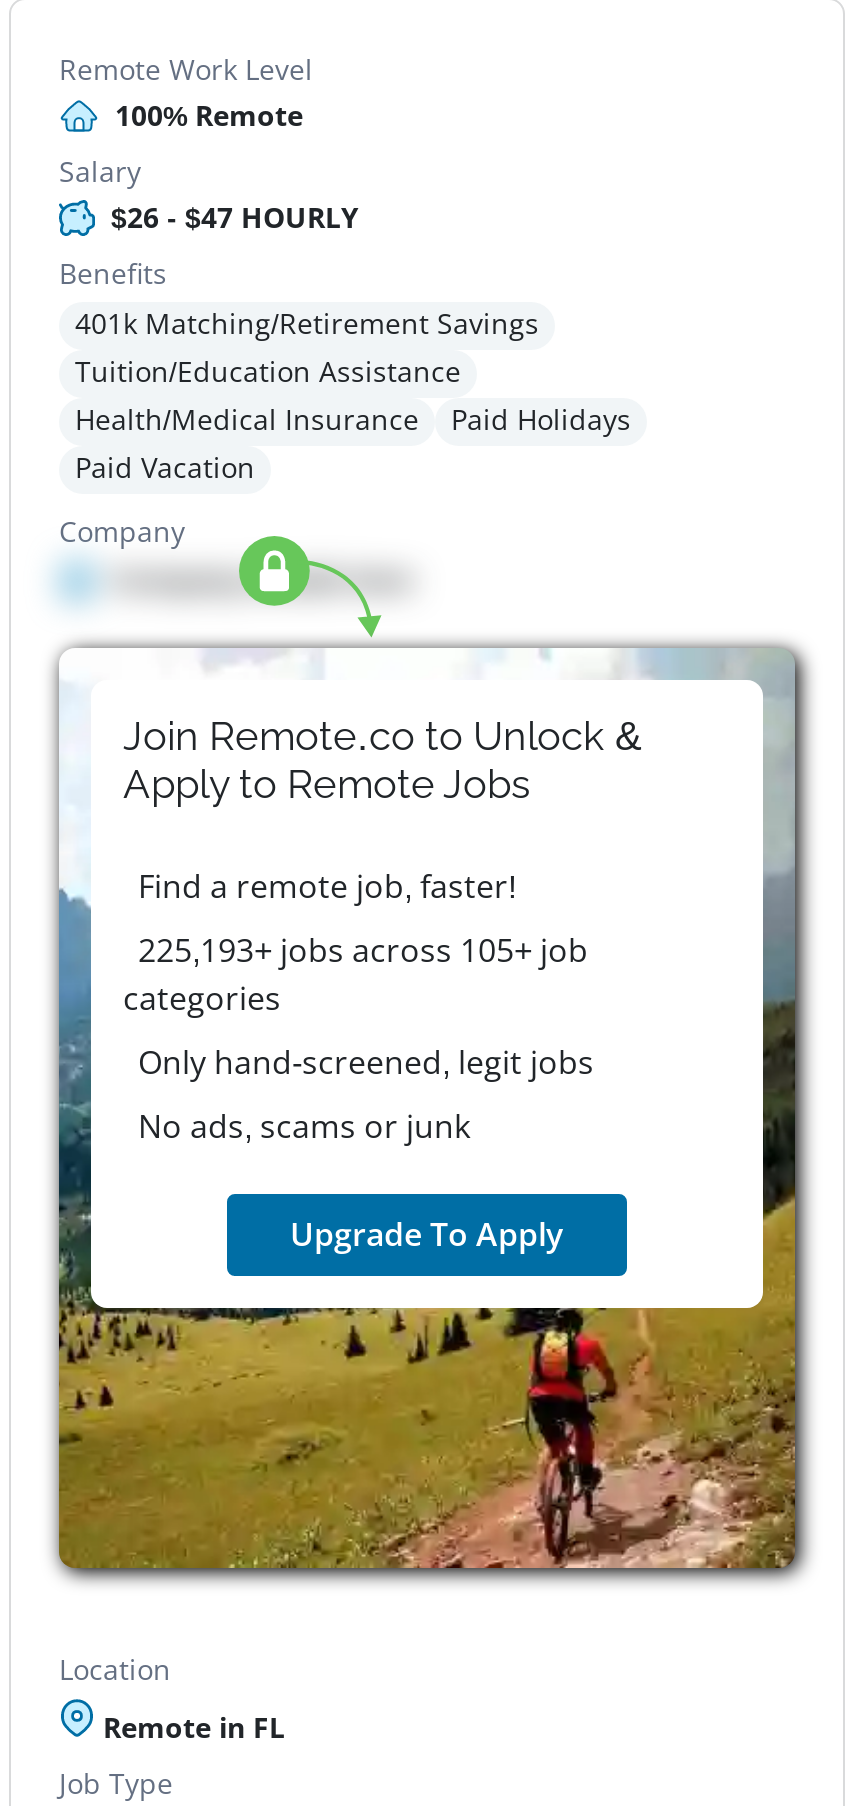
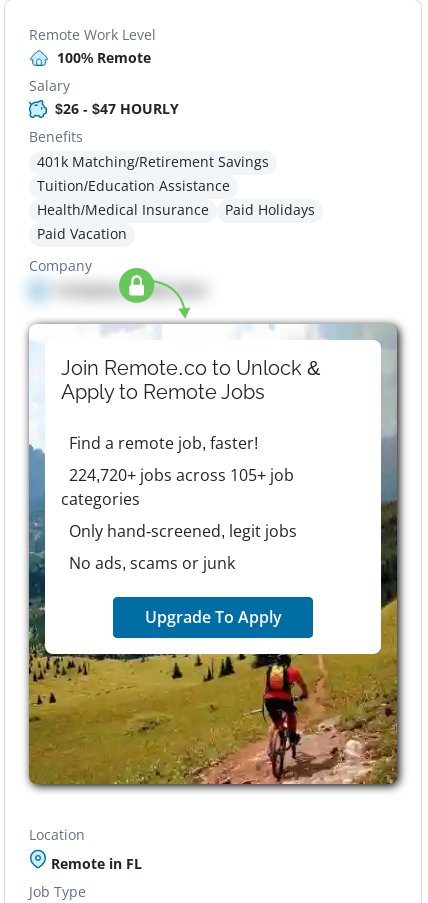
- 225,193+ jobs across 105+ job
+ 224,720+ jobs across 105+ job
